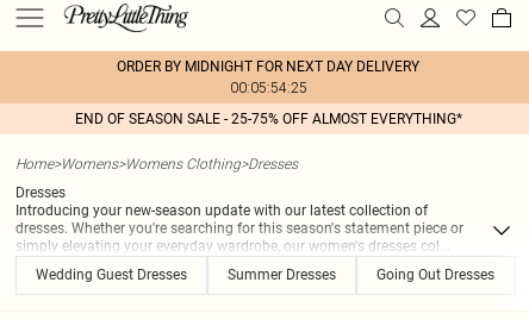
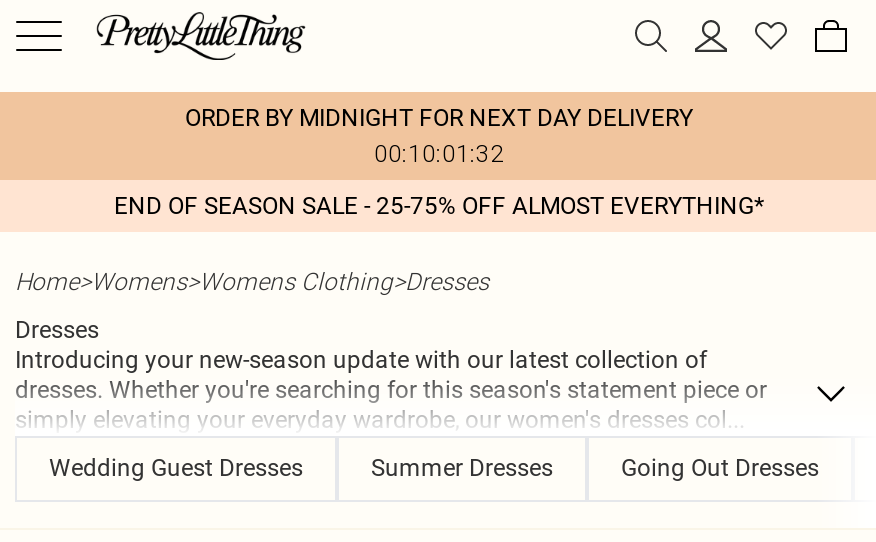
- 00:05:54:25
+ 00:10:01:32
